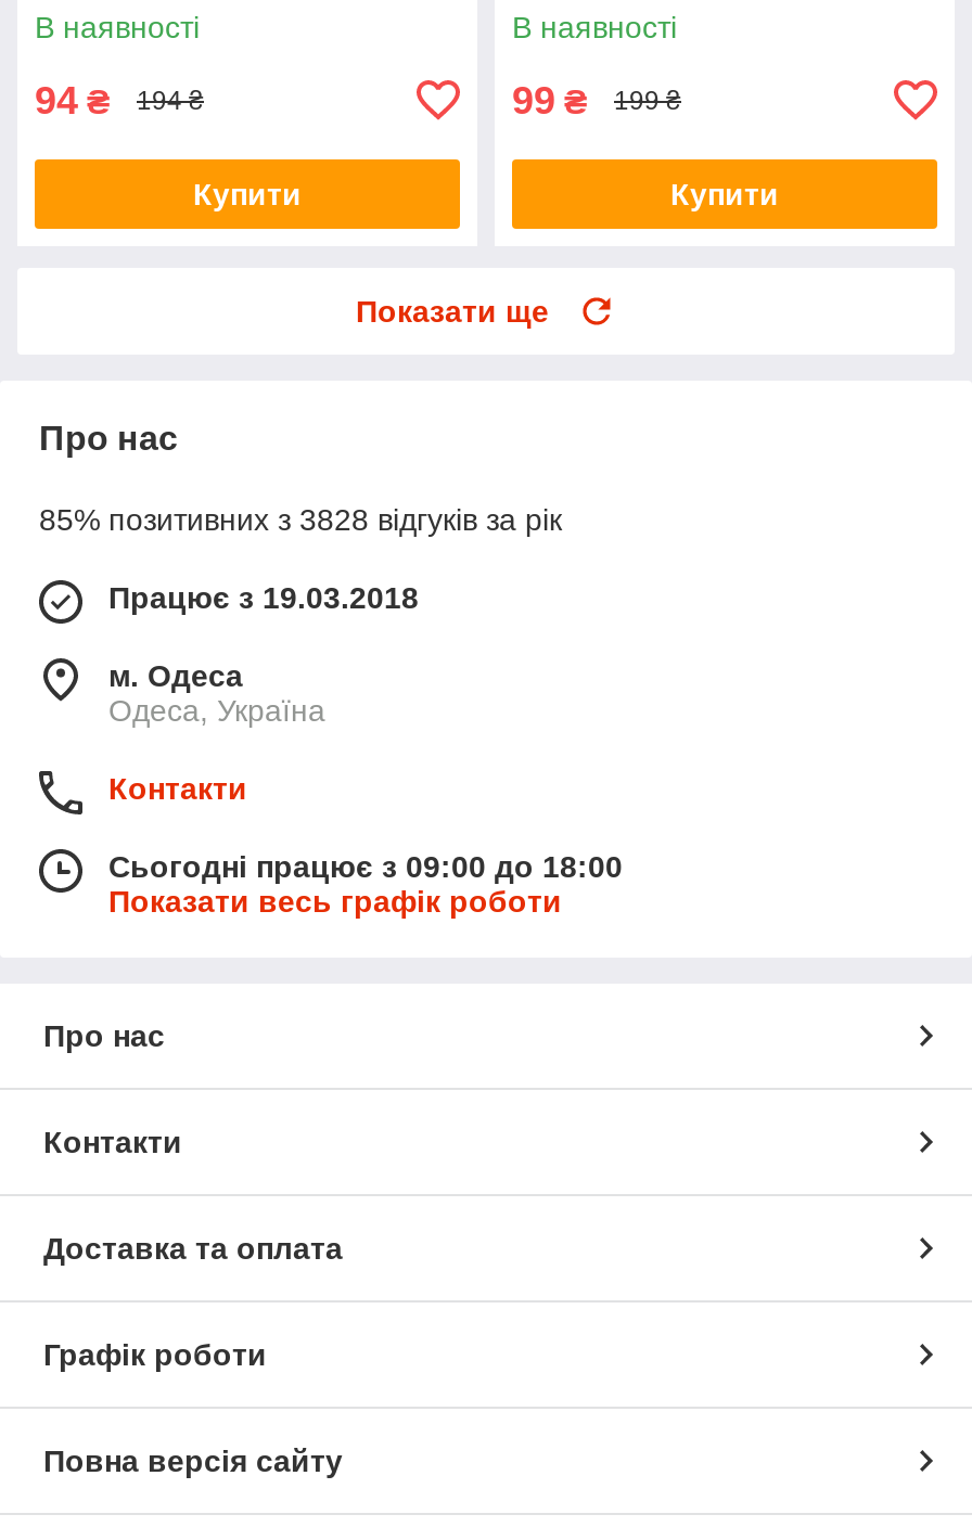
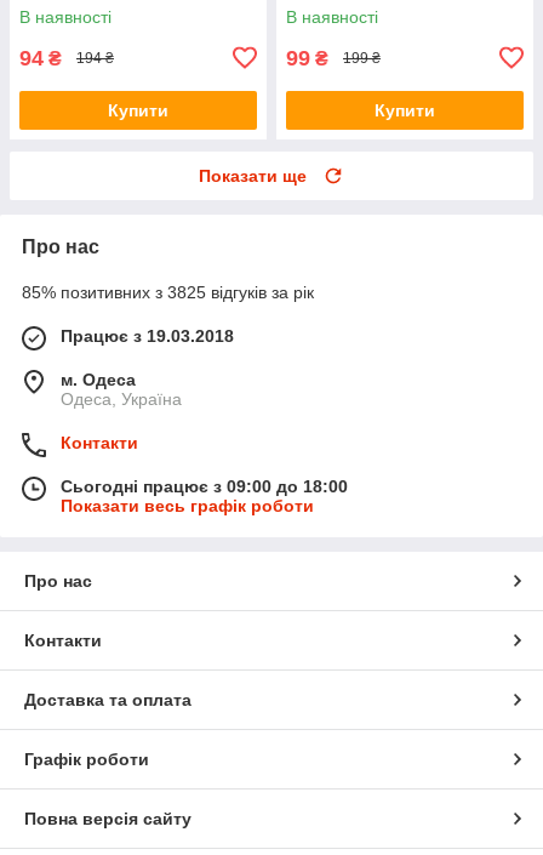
- 85% позитивних з 3828 відгуків за рік
+ 85% позитивних з 3825 відгуків за рік
